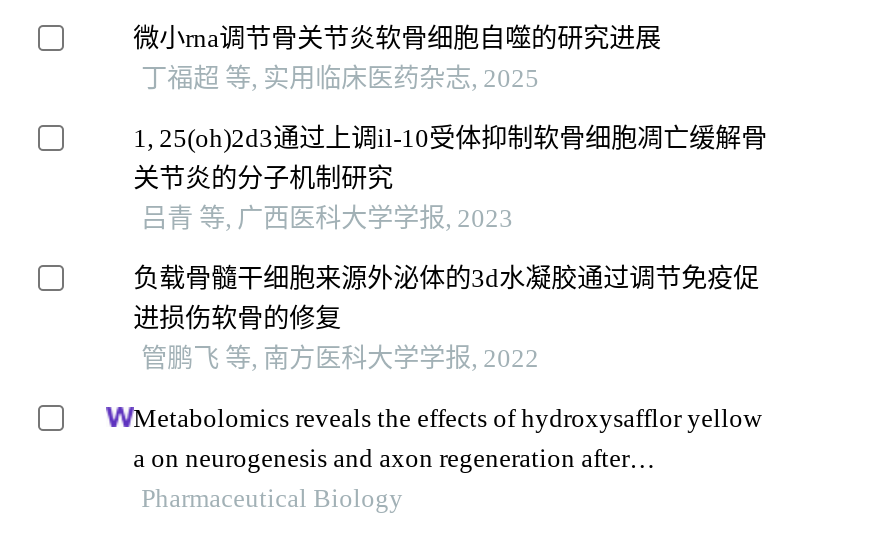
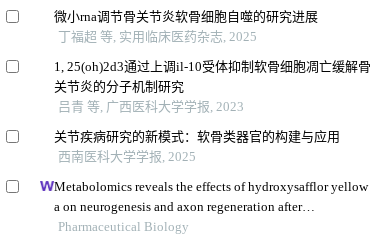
- 负载骨髓干细胞来源外泌体的3d水凝胶通过调节免疫促
- 进损伤软骨的修复
- 管鹏飞 等, 南方医科大学学报, 2022
+ 关节疾病研究的新模式：软骨类器官的构建与应用
+ 西南医科大学学报, 2025
